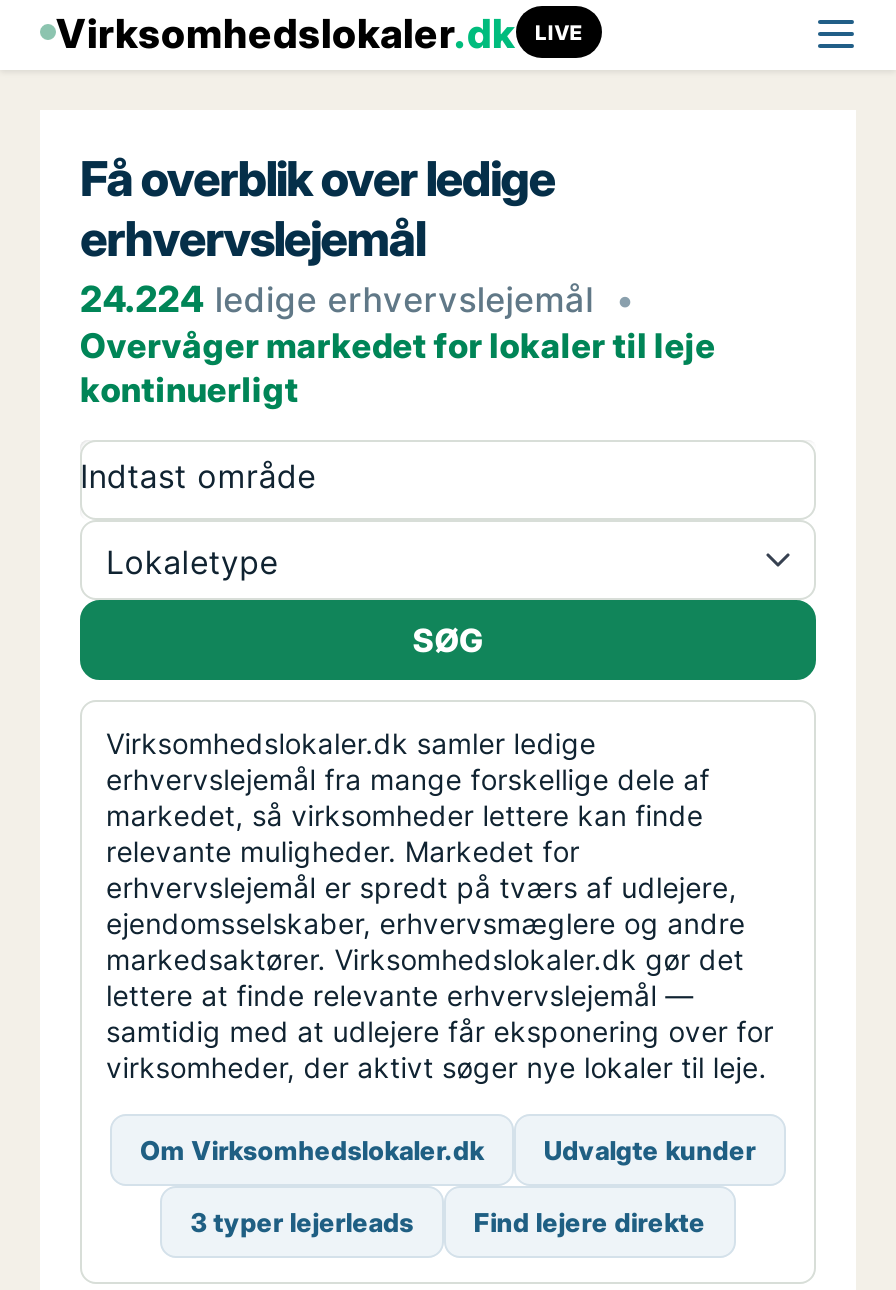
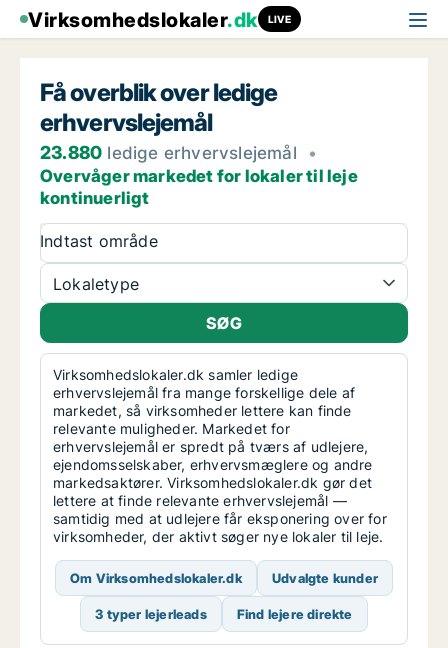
- 24.224 ledige erhvervslejemål •
+ 23.880 ledige erhvervslejemål •
